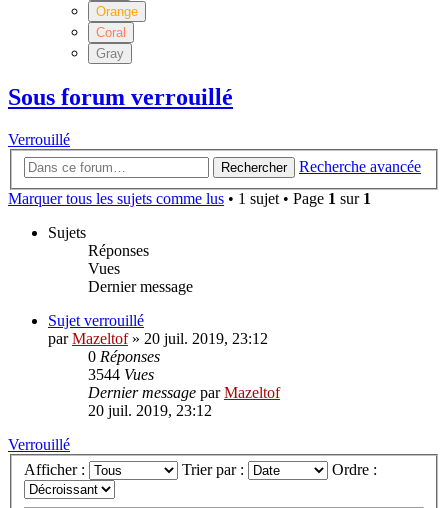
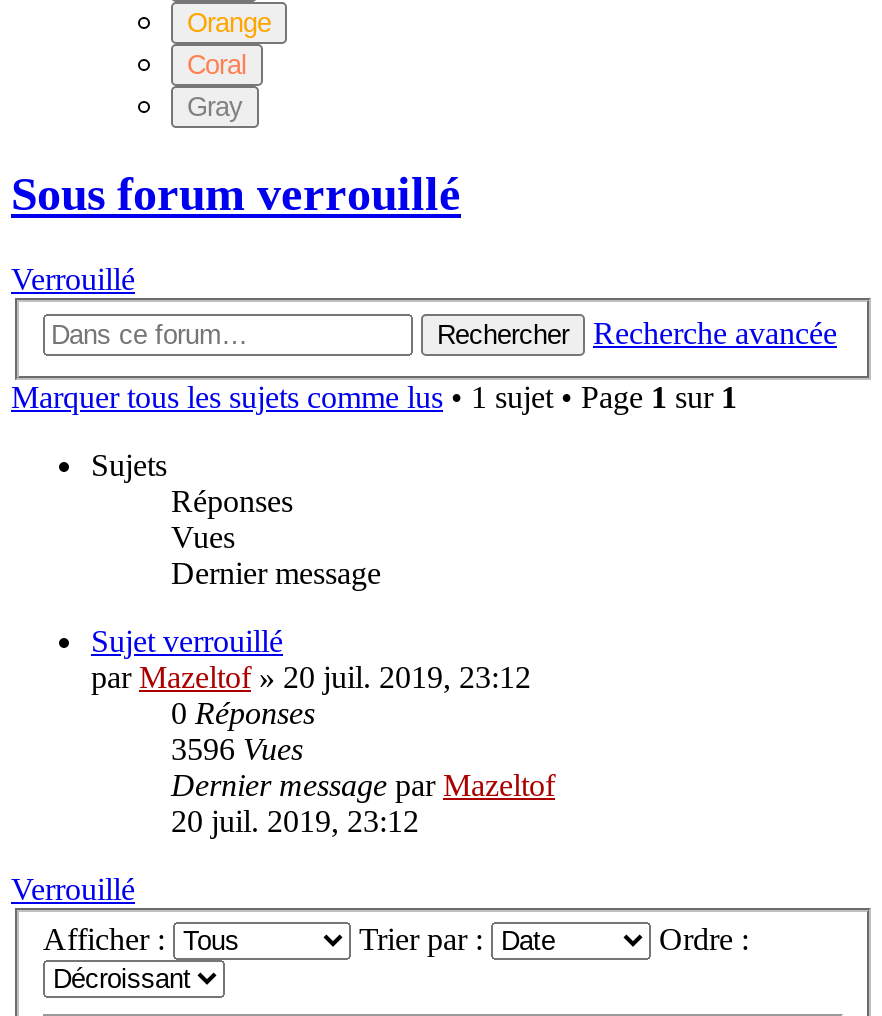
- 3544 Vues
+ 3596 Vues
